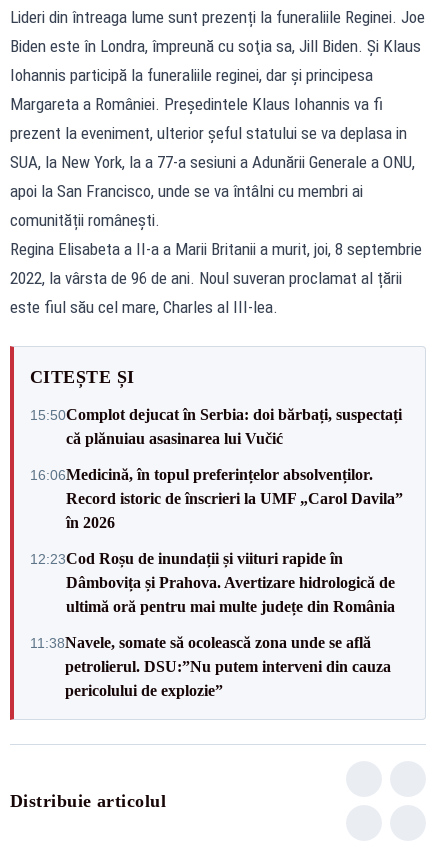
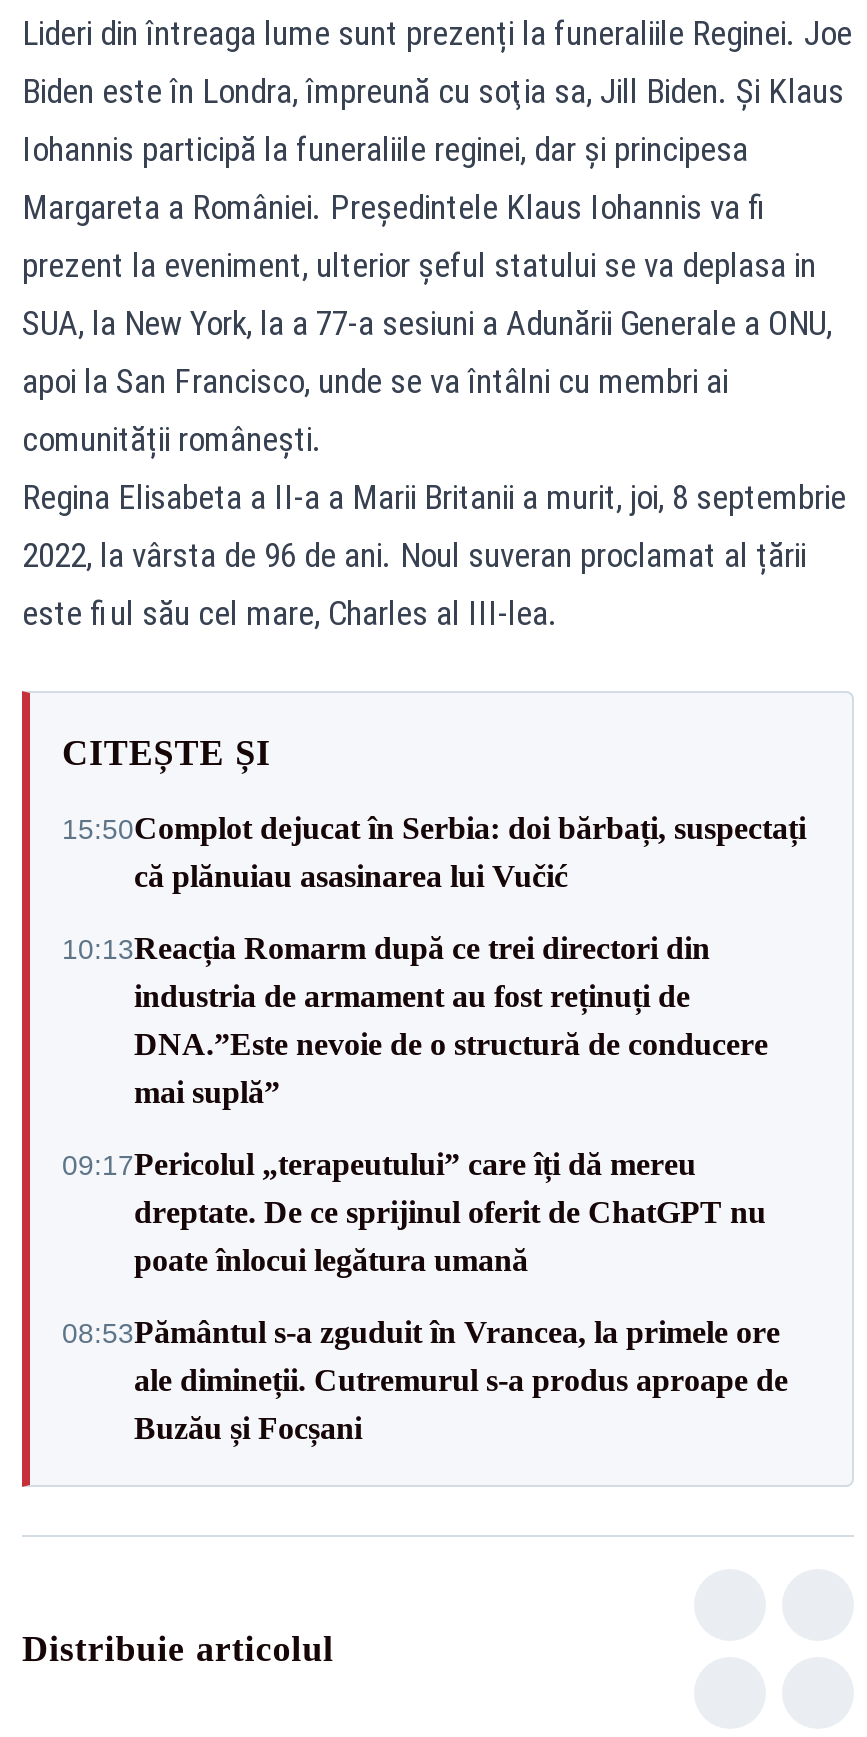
- 16:06Medicină, în topul preferințelor absolvenților.
- Record istoric de înscrieri la UMF „Carol Davila”
- în 2026
+ 10:13Reacția Romarm după ce trei directori din
+ industria de armament au fost reținuți de
+ DNA.”Este nevoie de o structură de conducere
+ mai suplă”

- 12:23Cod Roșu de inundații și viituri rapide în
- Dâmbovița și Prahova. Avertizare hidrologică de
- ultimă oră pentru mai multe județe din România
+ 09:17Pericolul „terapeutului” care îți dă mereu
+ dreptate. De ce sprijinul oferit de ChatGPT nu
+ poate înlocui legătura umană

- 11:38Navele, somate să ocolească zona unde se află
- petrolierul. DSU:”Nu putem interveni din cauza
- pericolului de explozie”
+ 08:53Pământul s-a zguduit în Vrancea, la primele ore
+ ale dimineții. Cutremurul s-a produs aproape de
+ Buzău și Focșani
